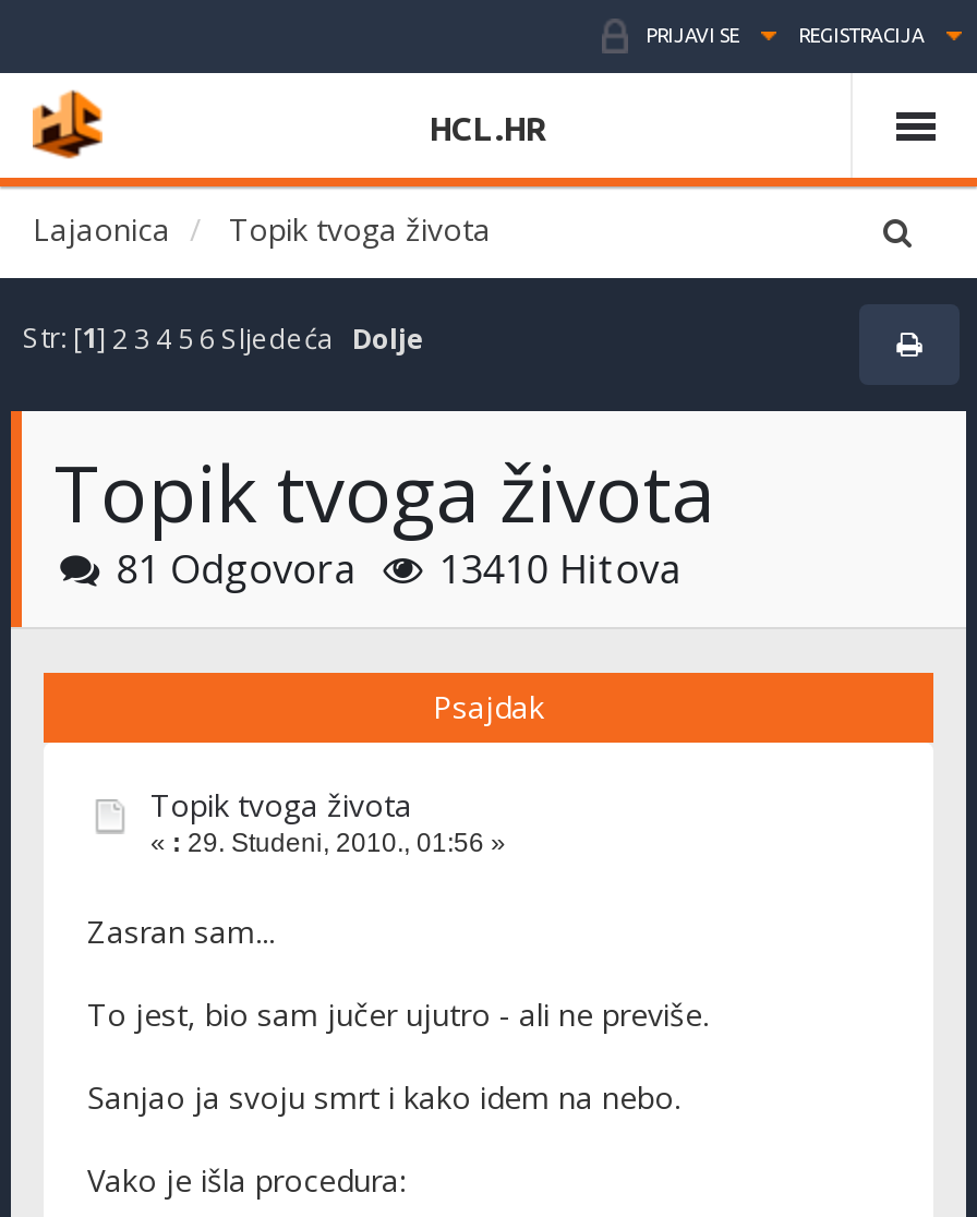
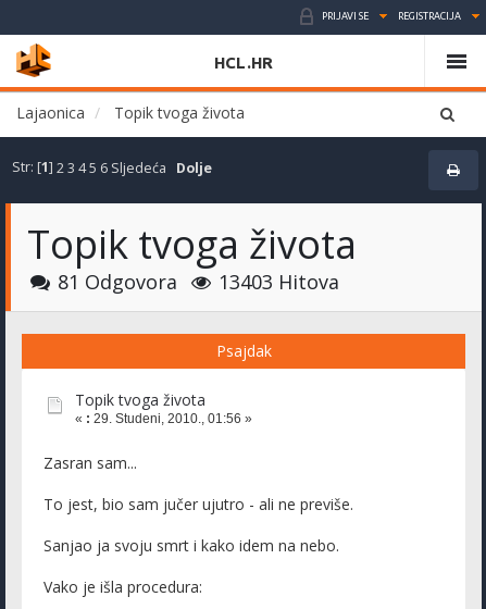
- 81 Odgovora 13410 Hitova
+ 81 Odgovora 13403 Hitova
